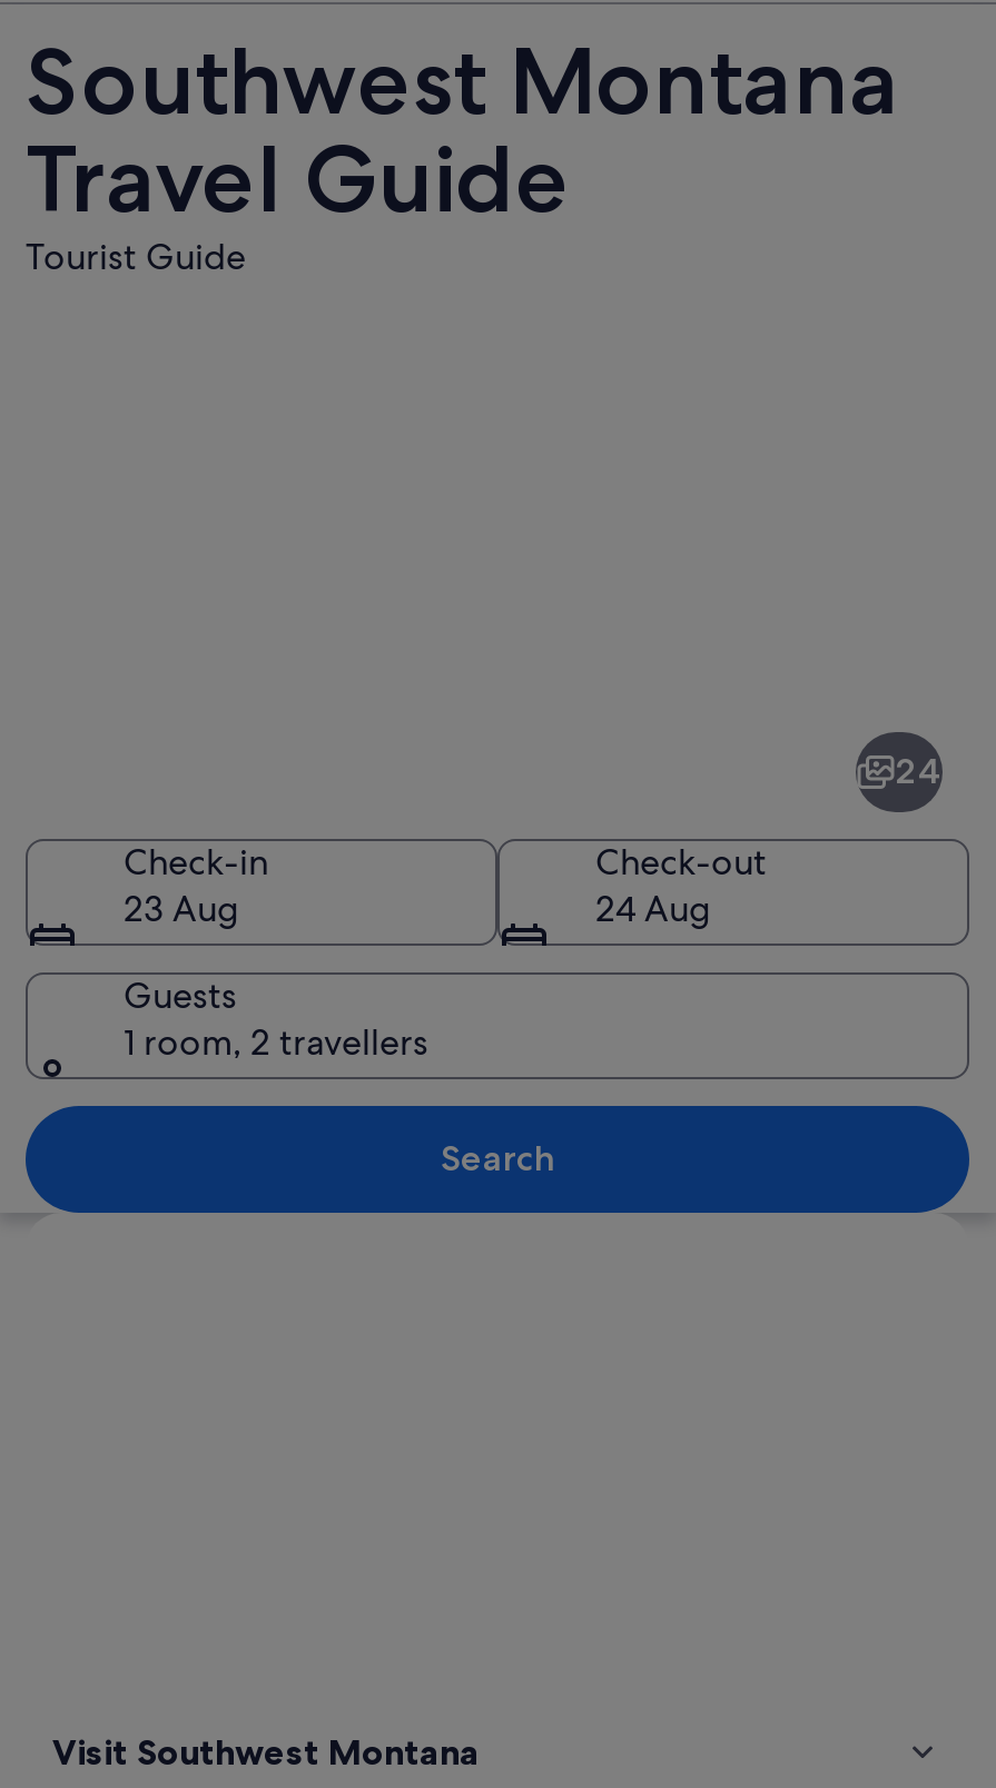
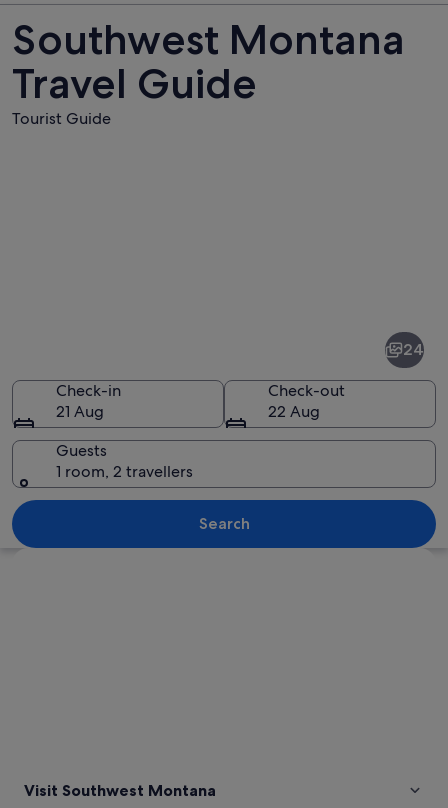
- 23 Aug
+ 21 Aug

- 24 Aug
+ 22 Aug
